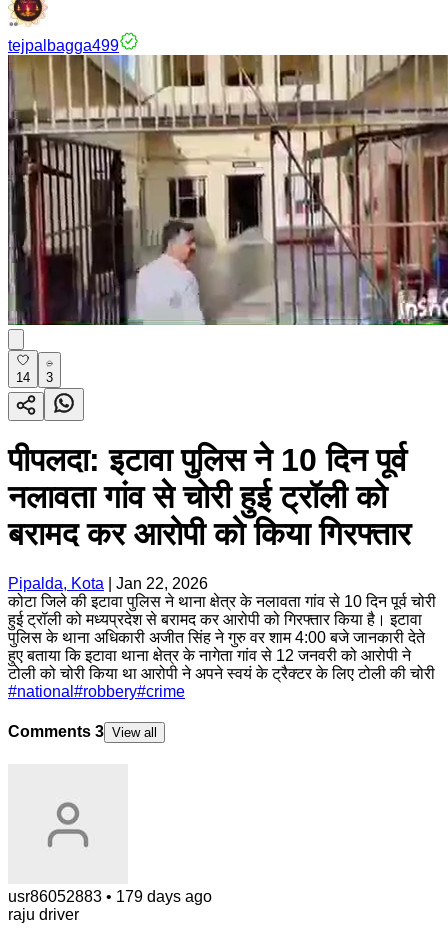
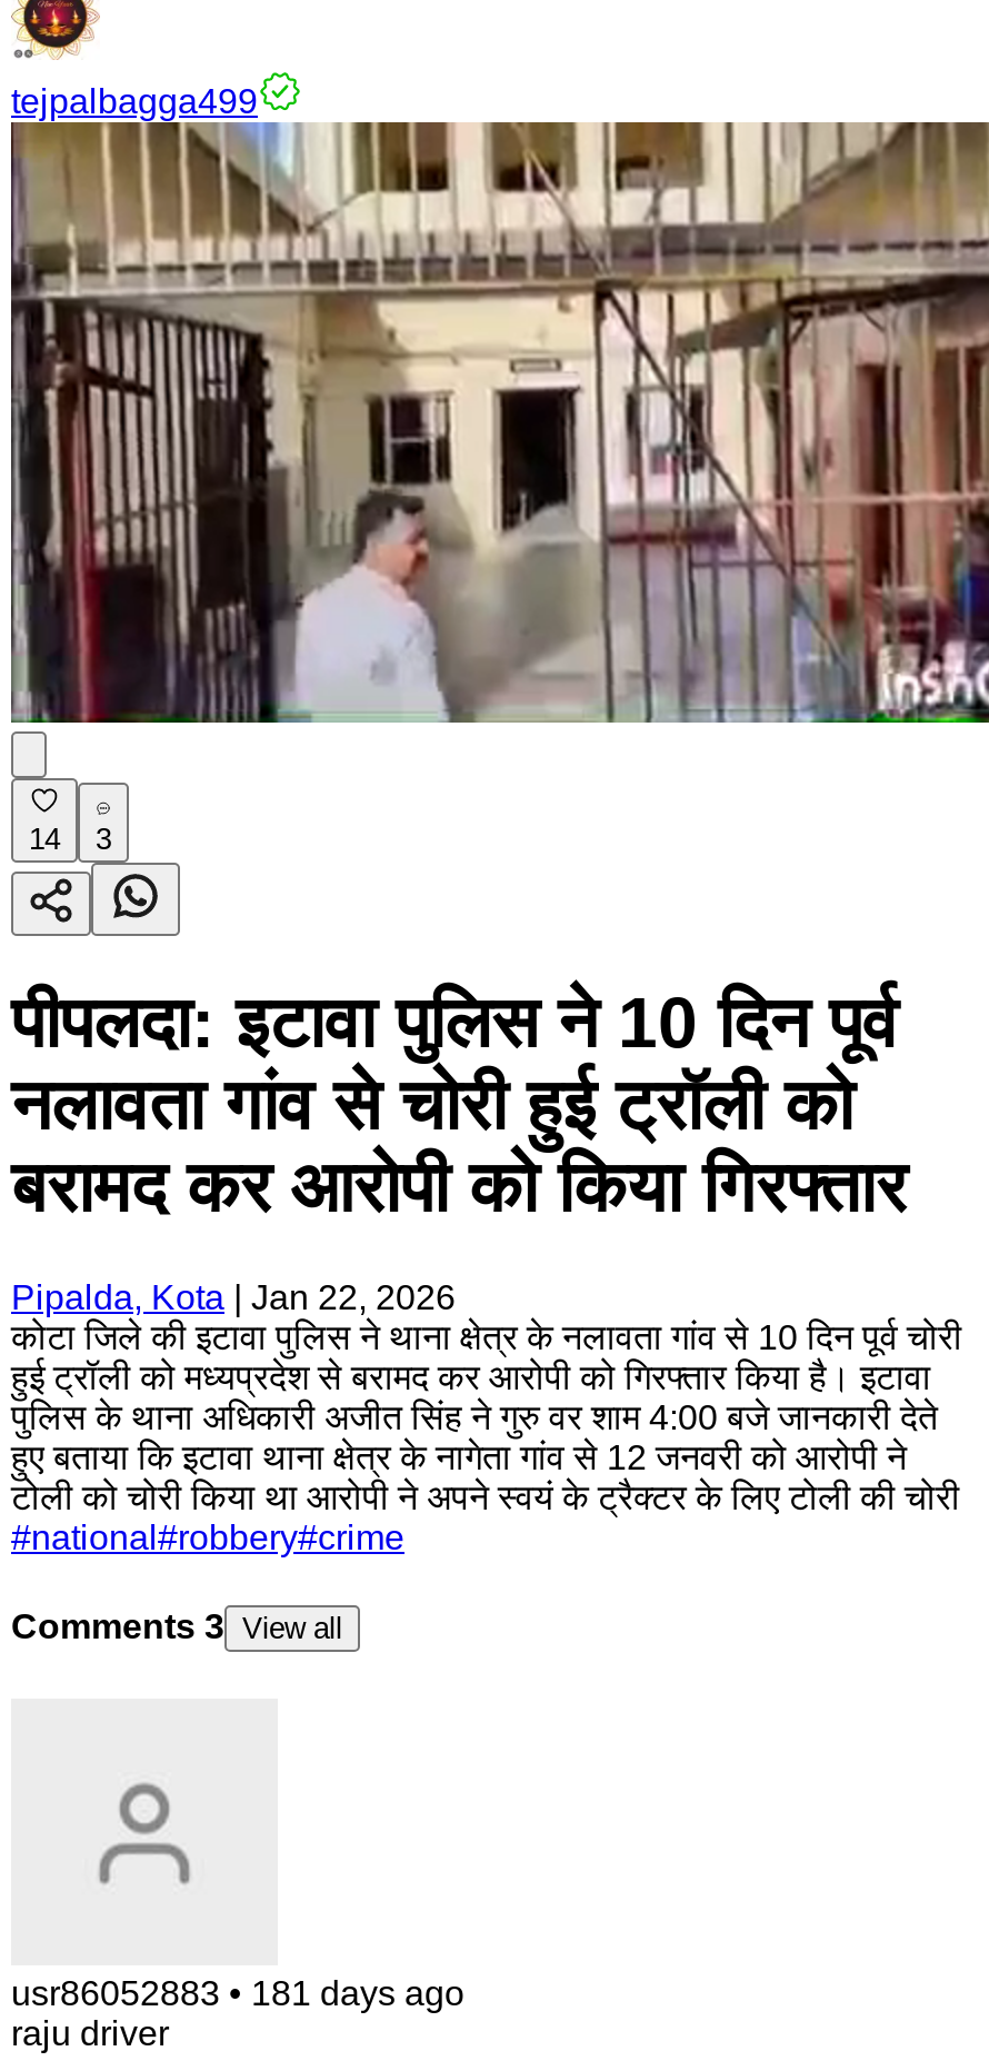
- usr86052883 • 179 days ago
+ usr86052883 • 181 days ago
